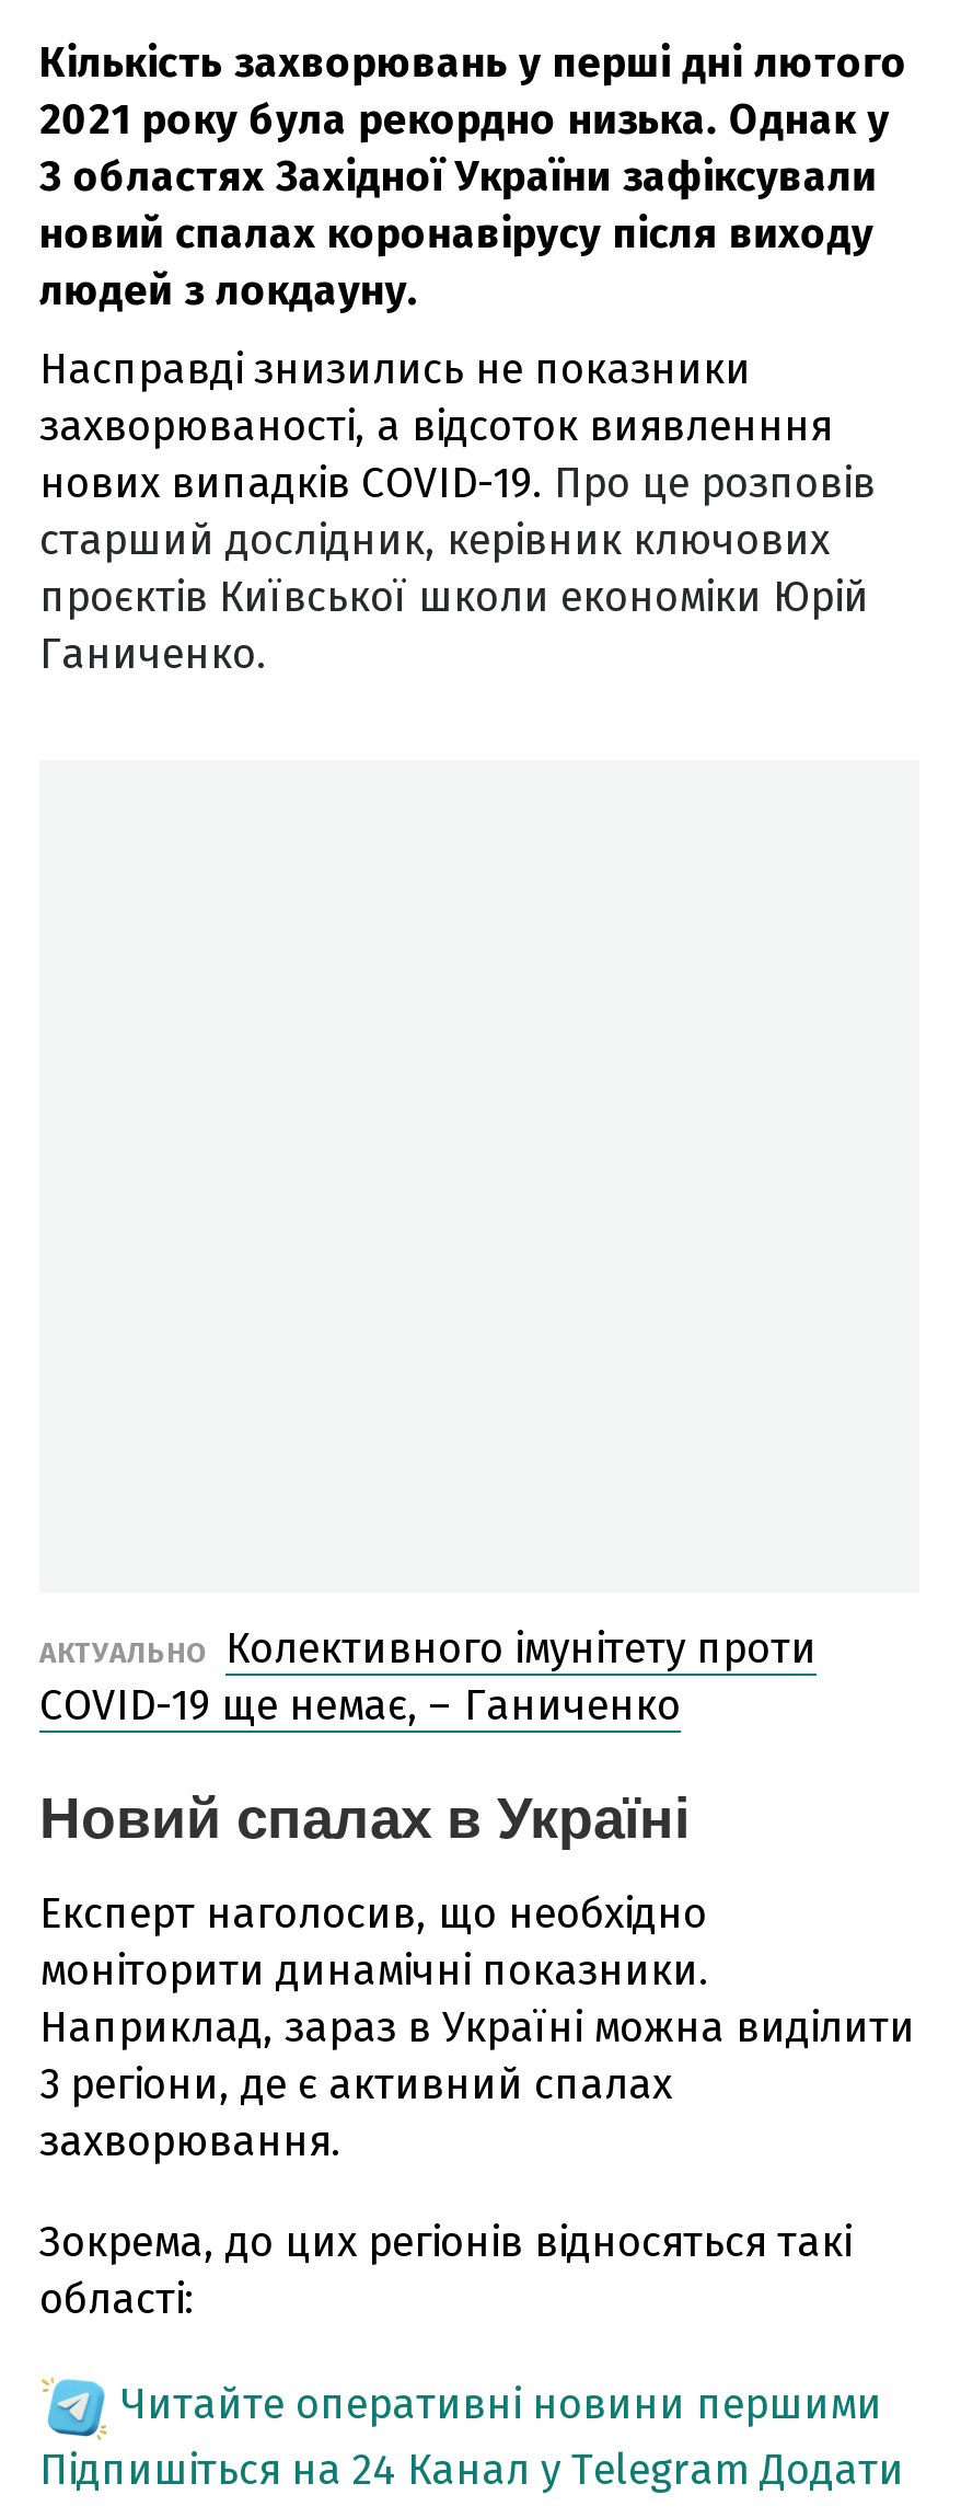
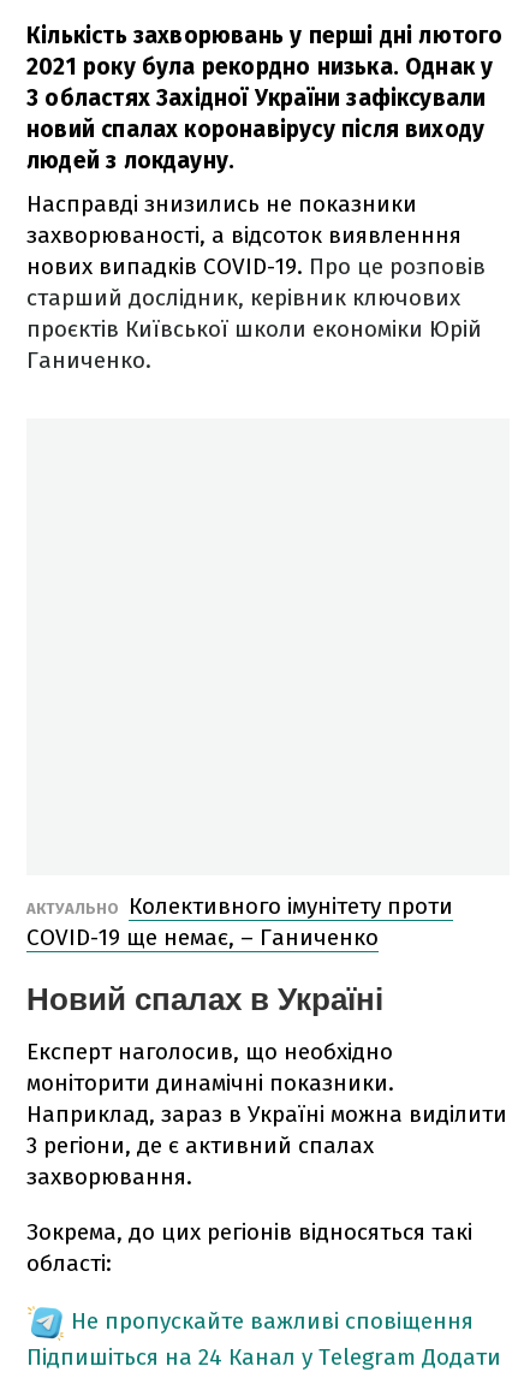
- Читайте оперативні новини першими
+ Не пропускайте важливі сповіщення
